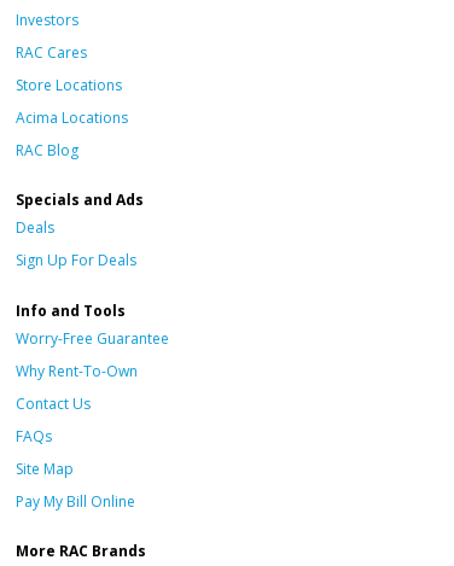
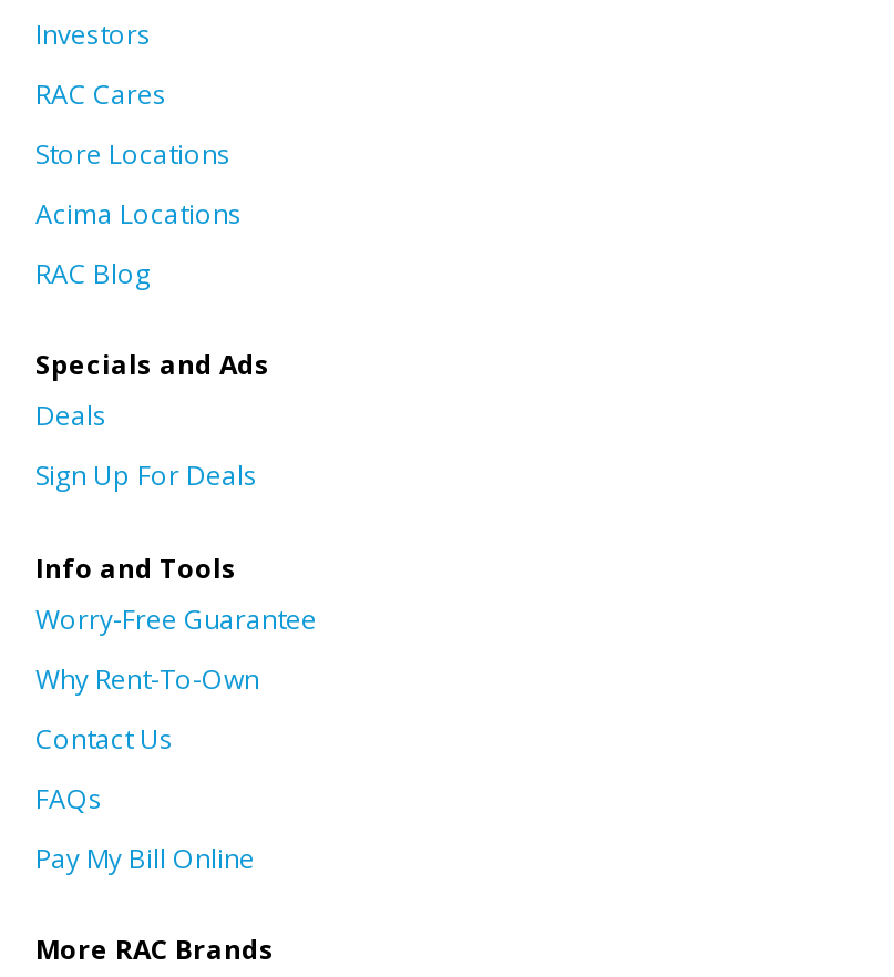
- Site Map
